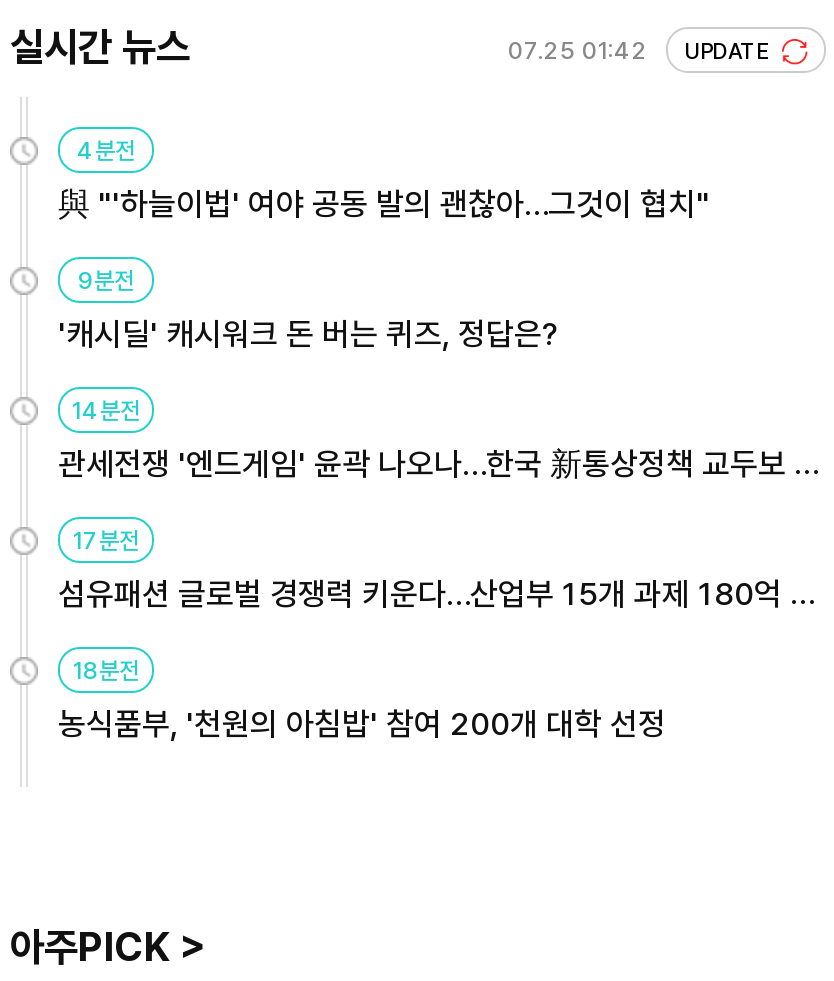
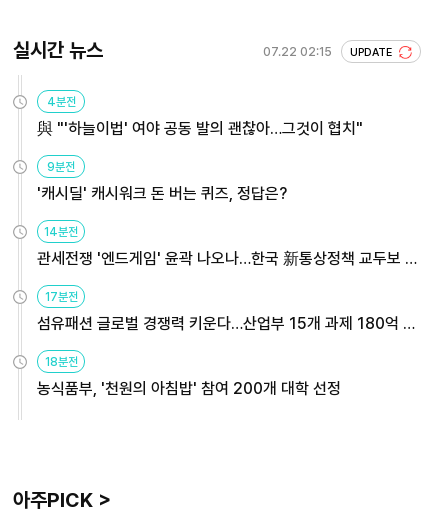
- 07.25 01:42 UPDATE
+ 07.22 02:15 UPDATE
